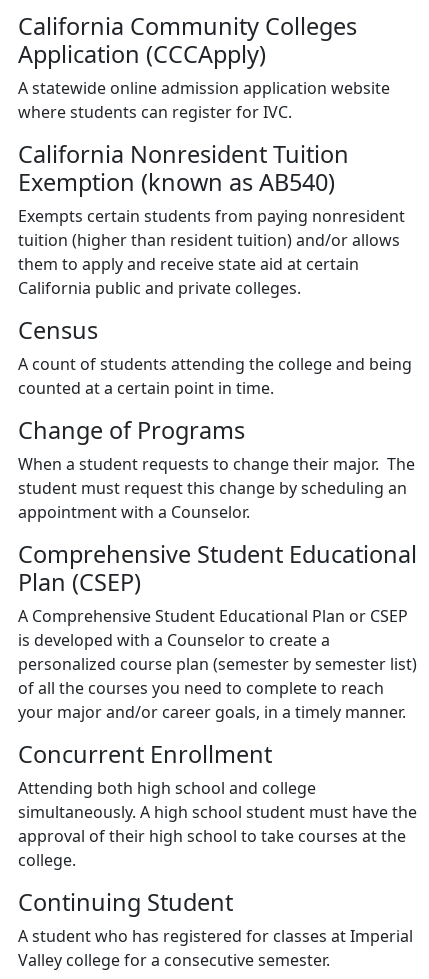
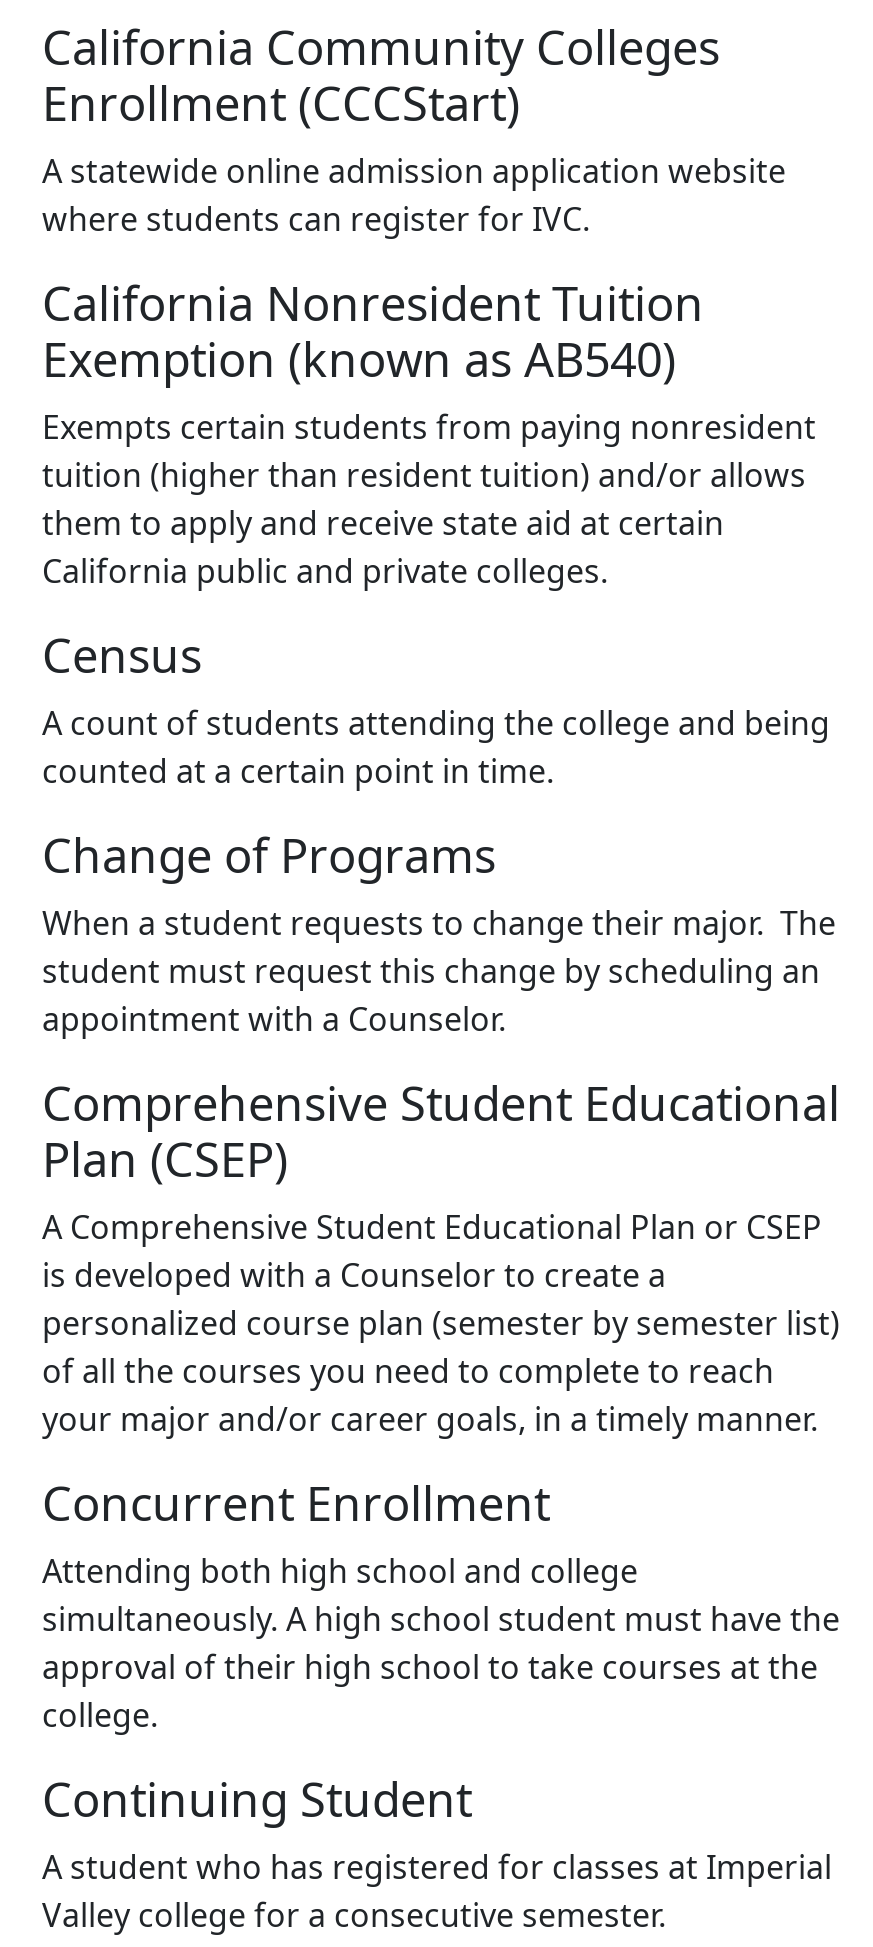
- Application (CCCApply)
+ Enrollment (CCCStart)
